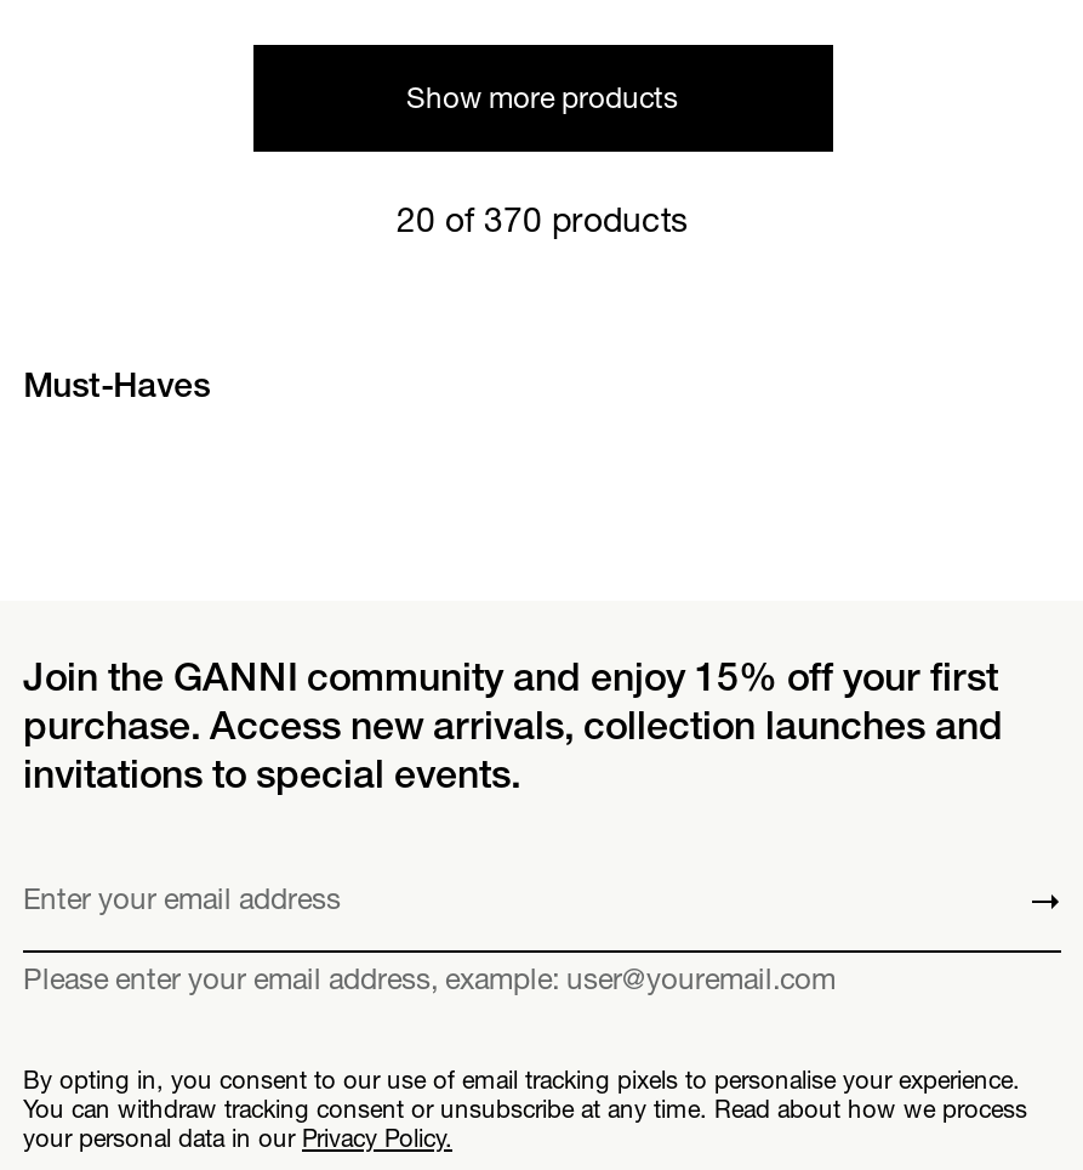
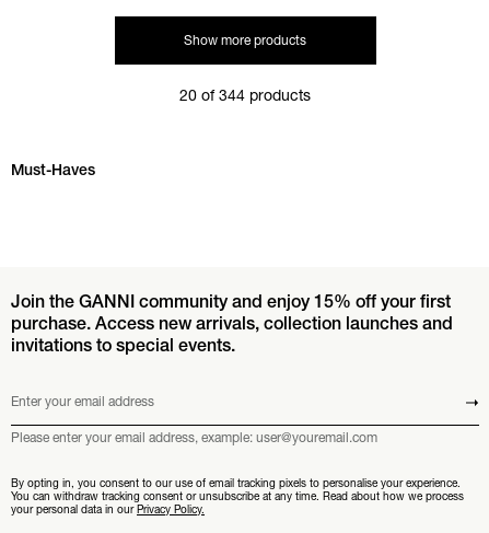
- 20 of 370 products
+ 20 of 344 products
